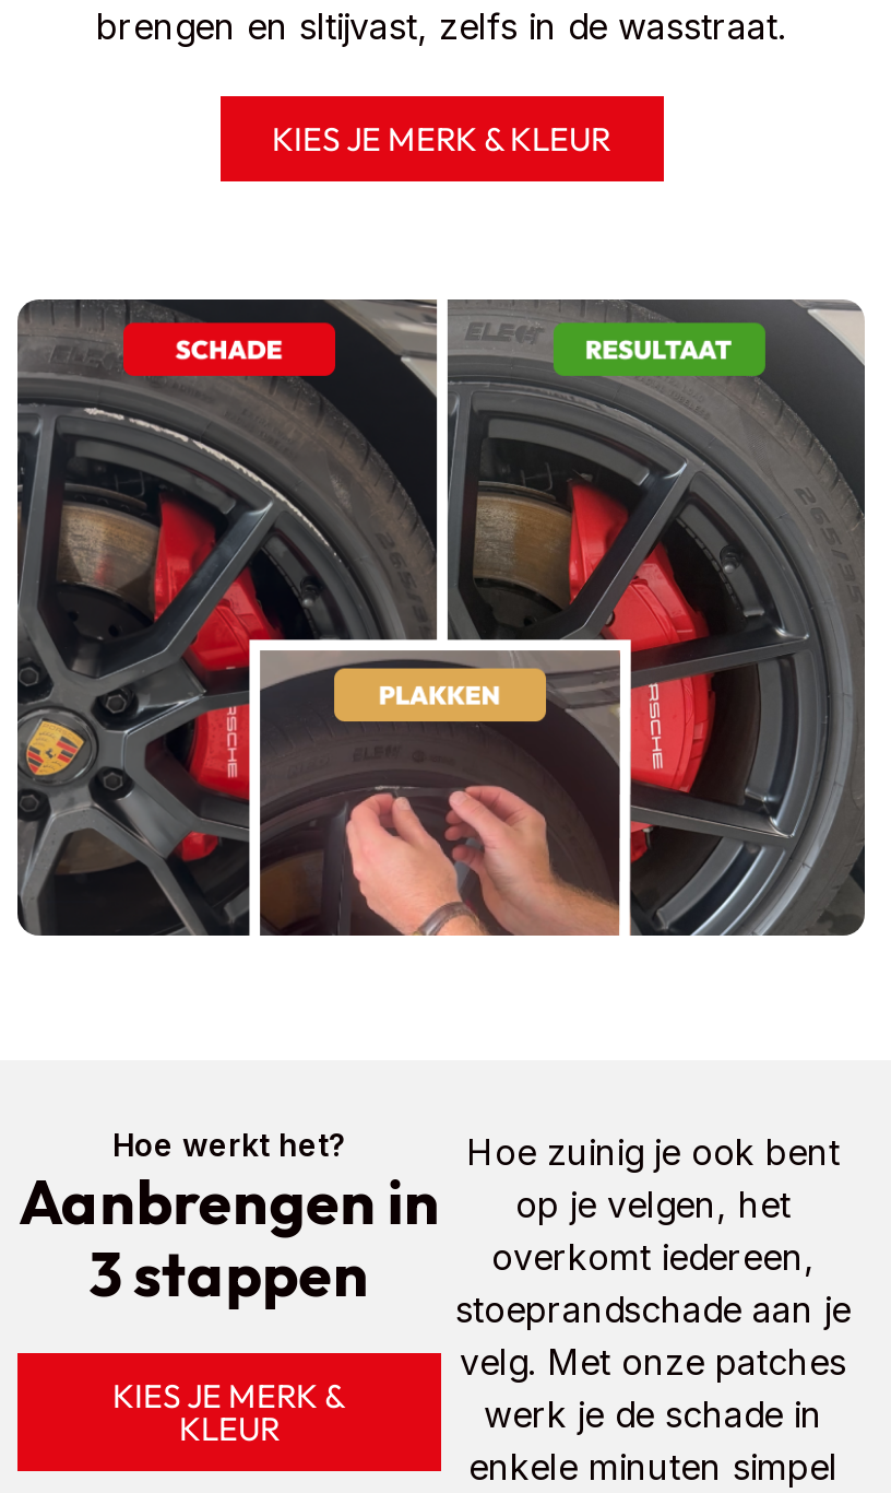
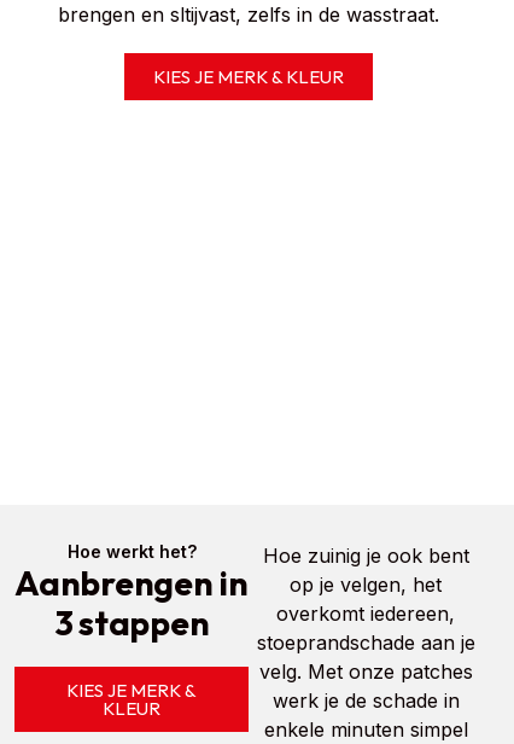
- [image]
